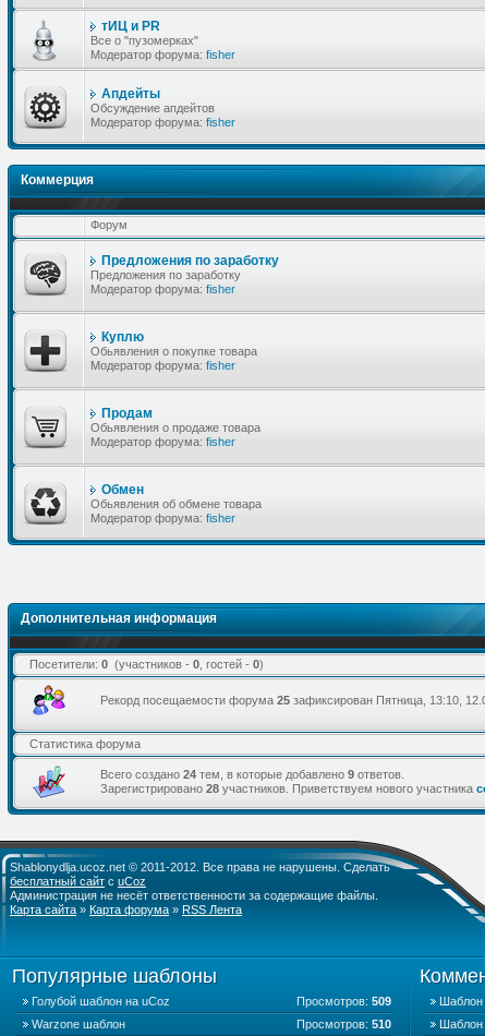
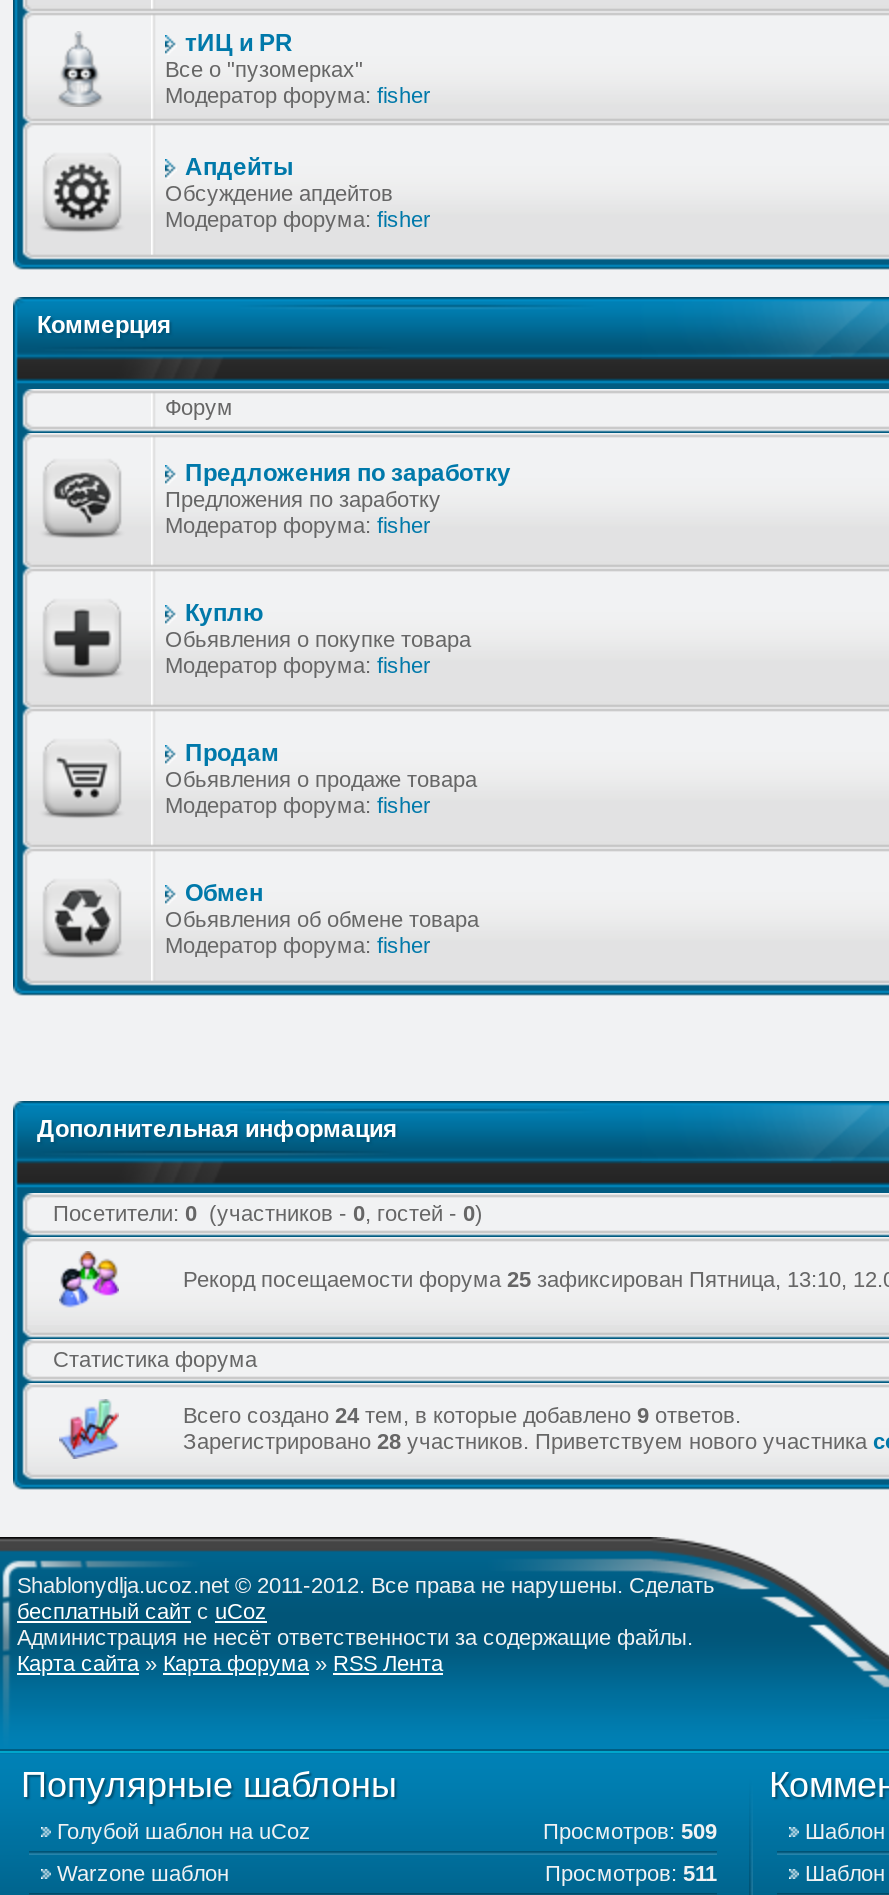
- Просмотров: 510
+ Просмотров: 511
